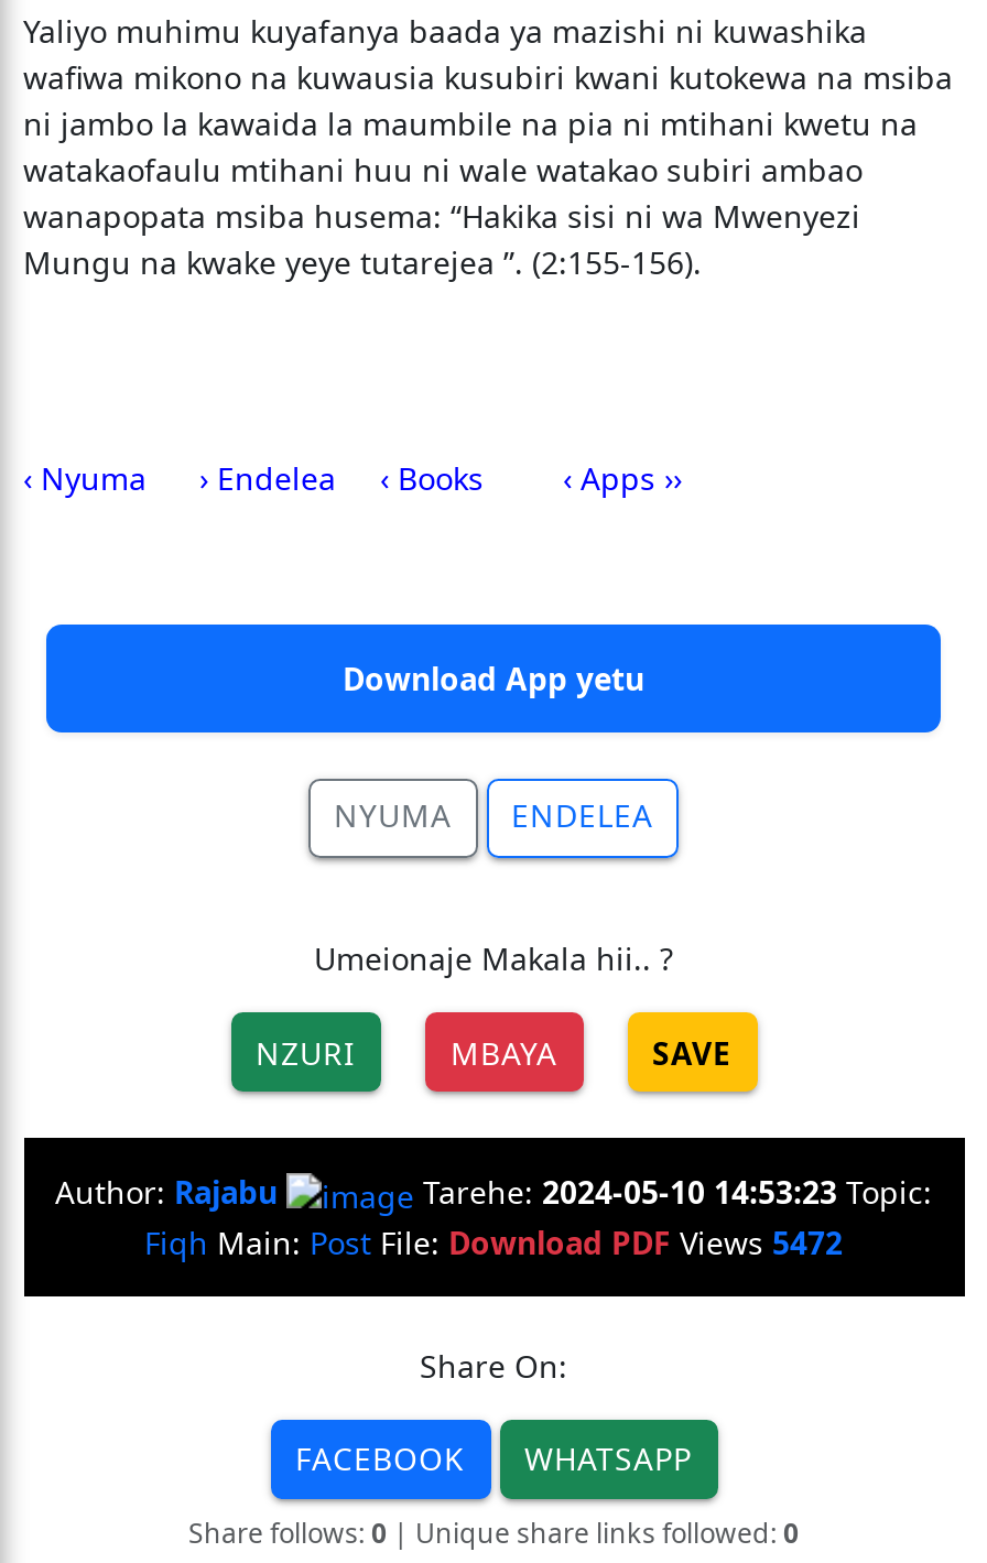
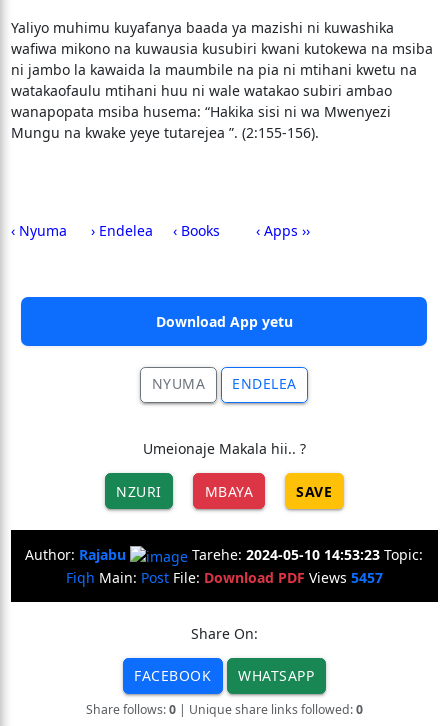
- Fiqh Main: Post File: Download PDF Views 5472
+ Fiqh Main: Post File: Download PDF Views 5457
